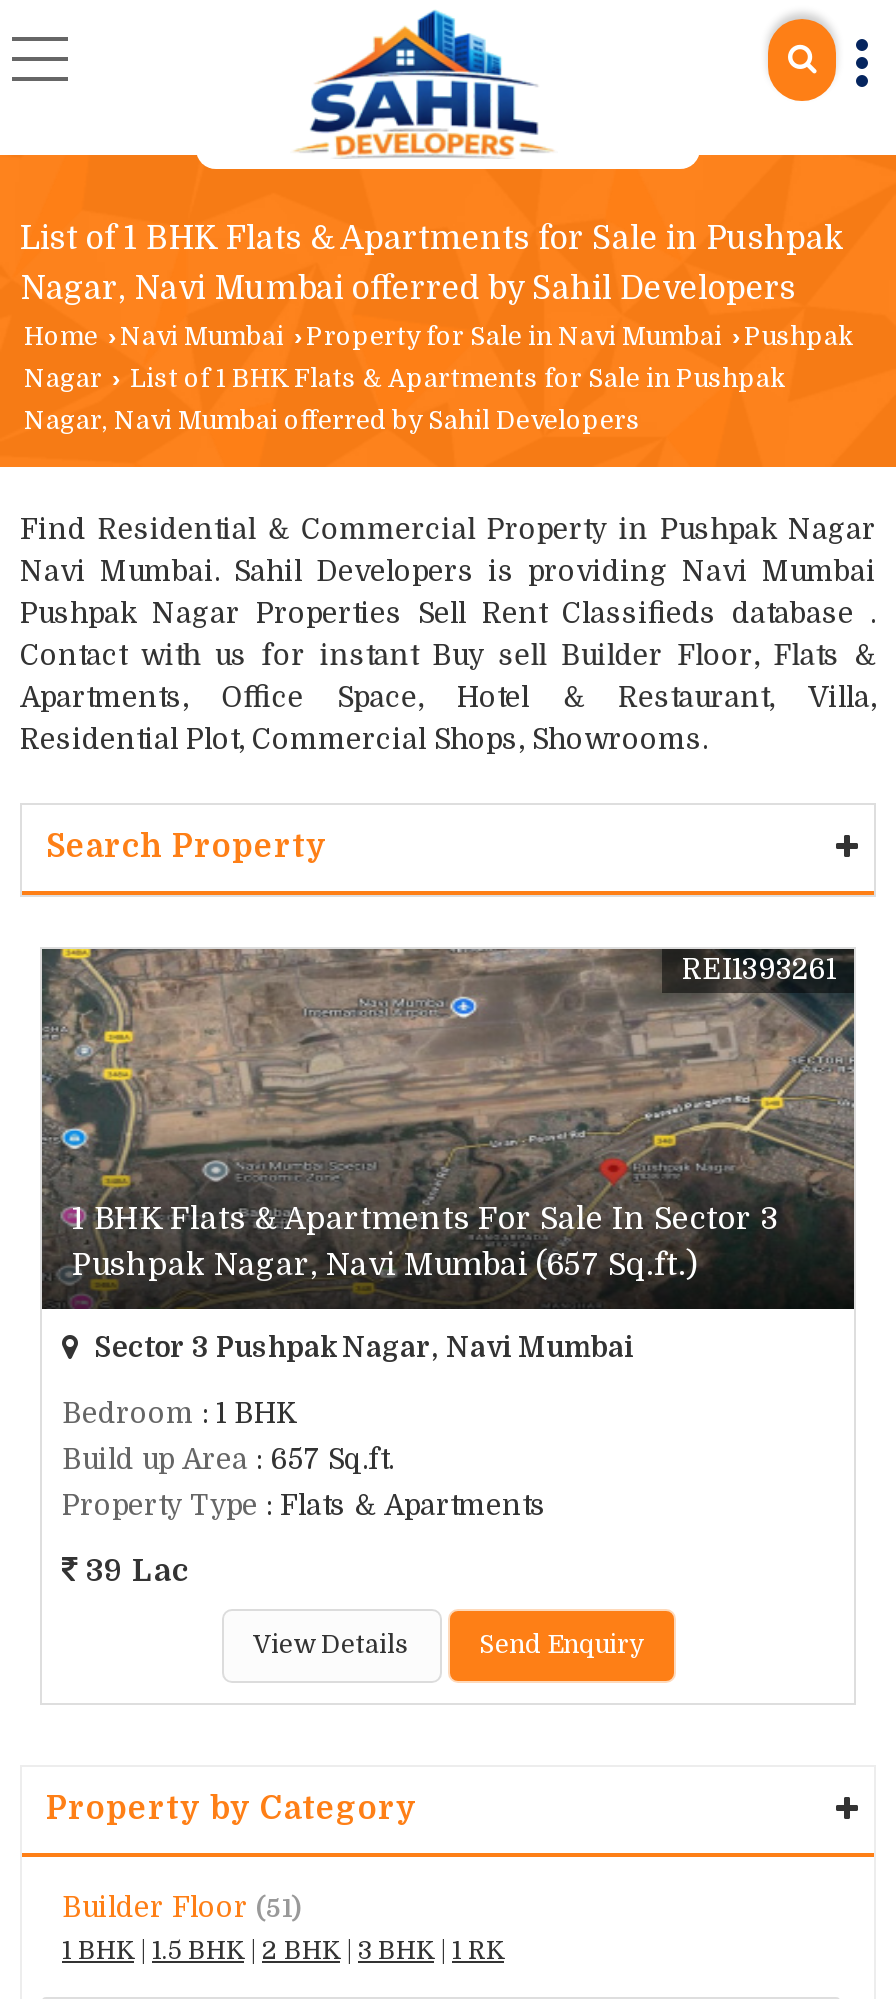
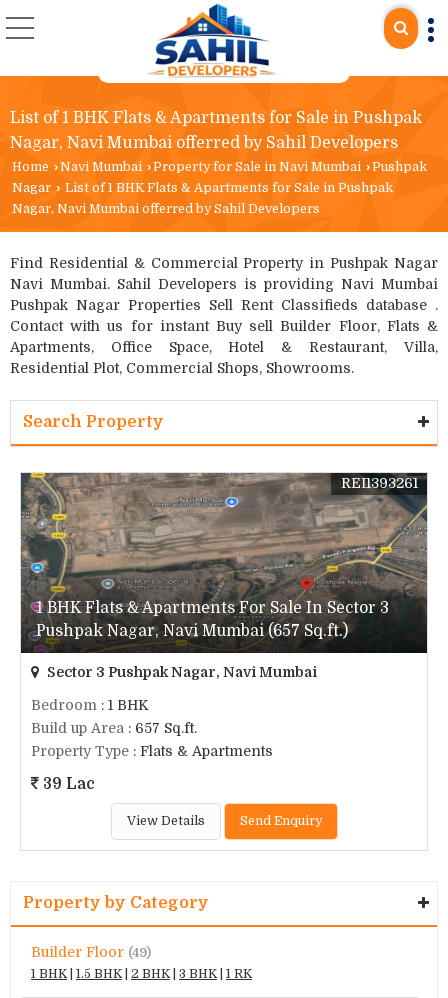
- Builder Floor (51)
+ Builder Floor (49)
